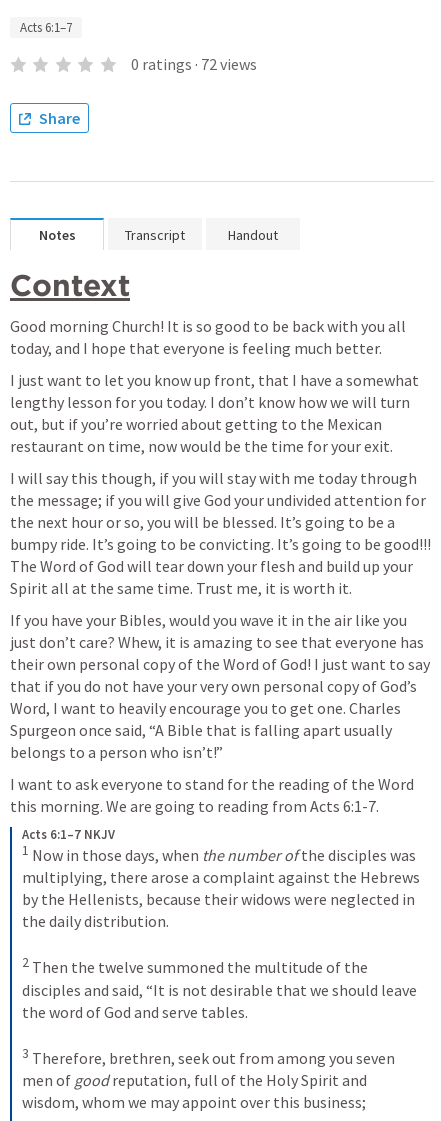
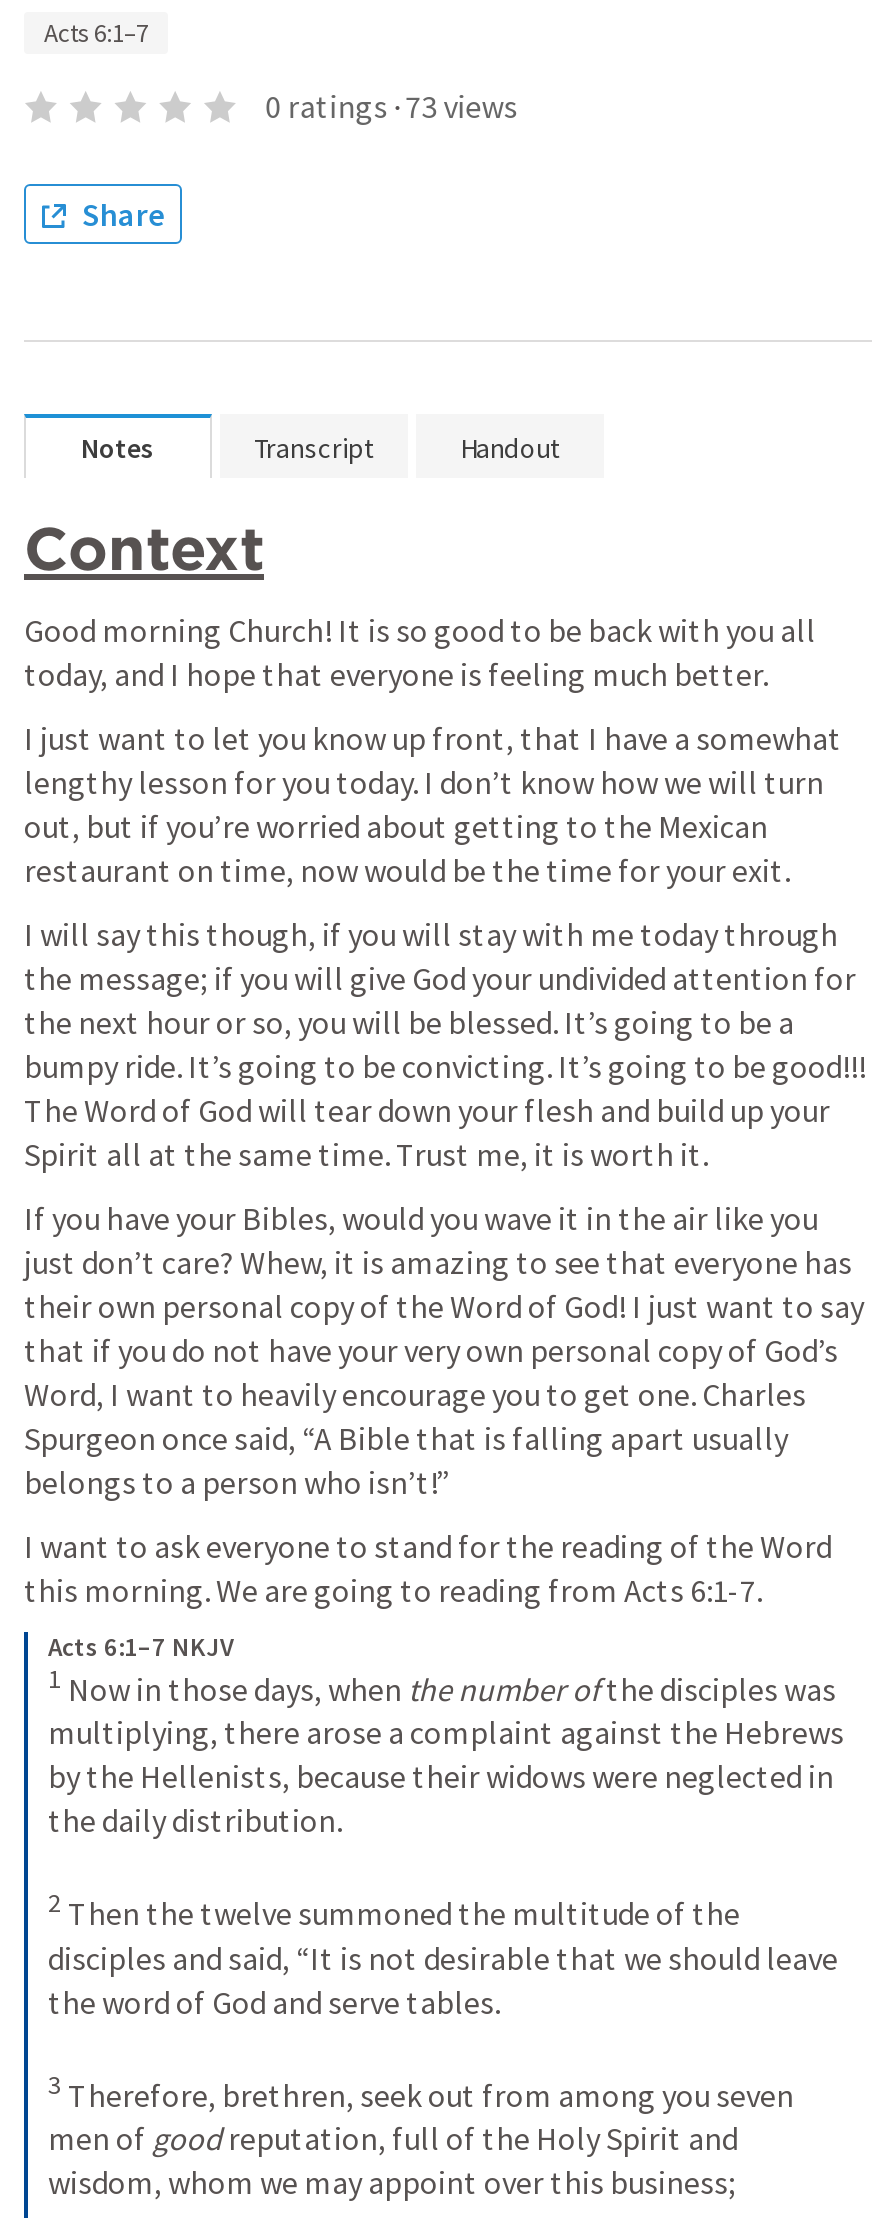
- 0 ratings · 72 views
+ 0 ratings · 73 views
